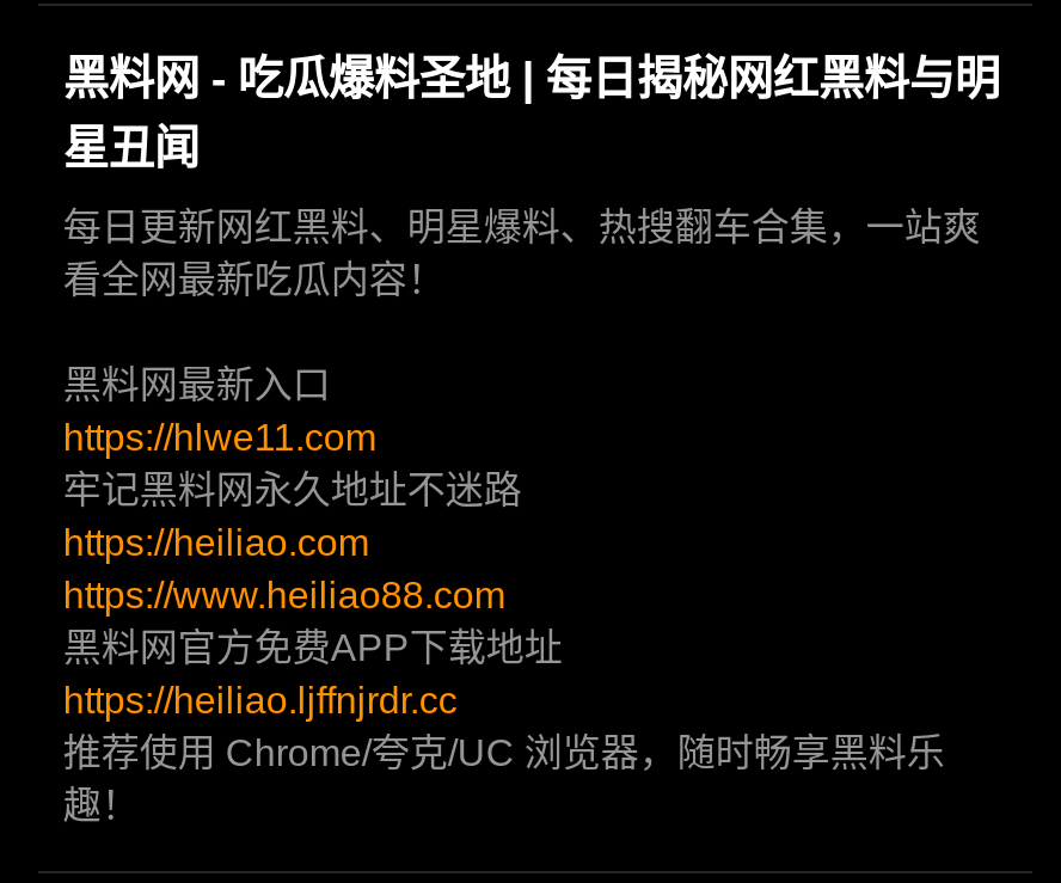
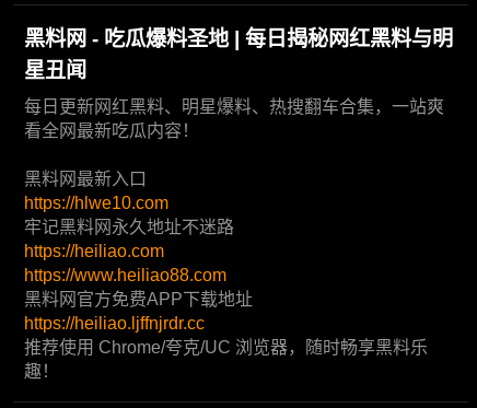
- https://hlwe11.com
+ https://hlwe10.com
